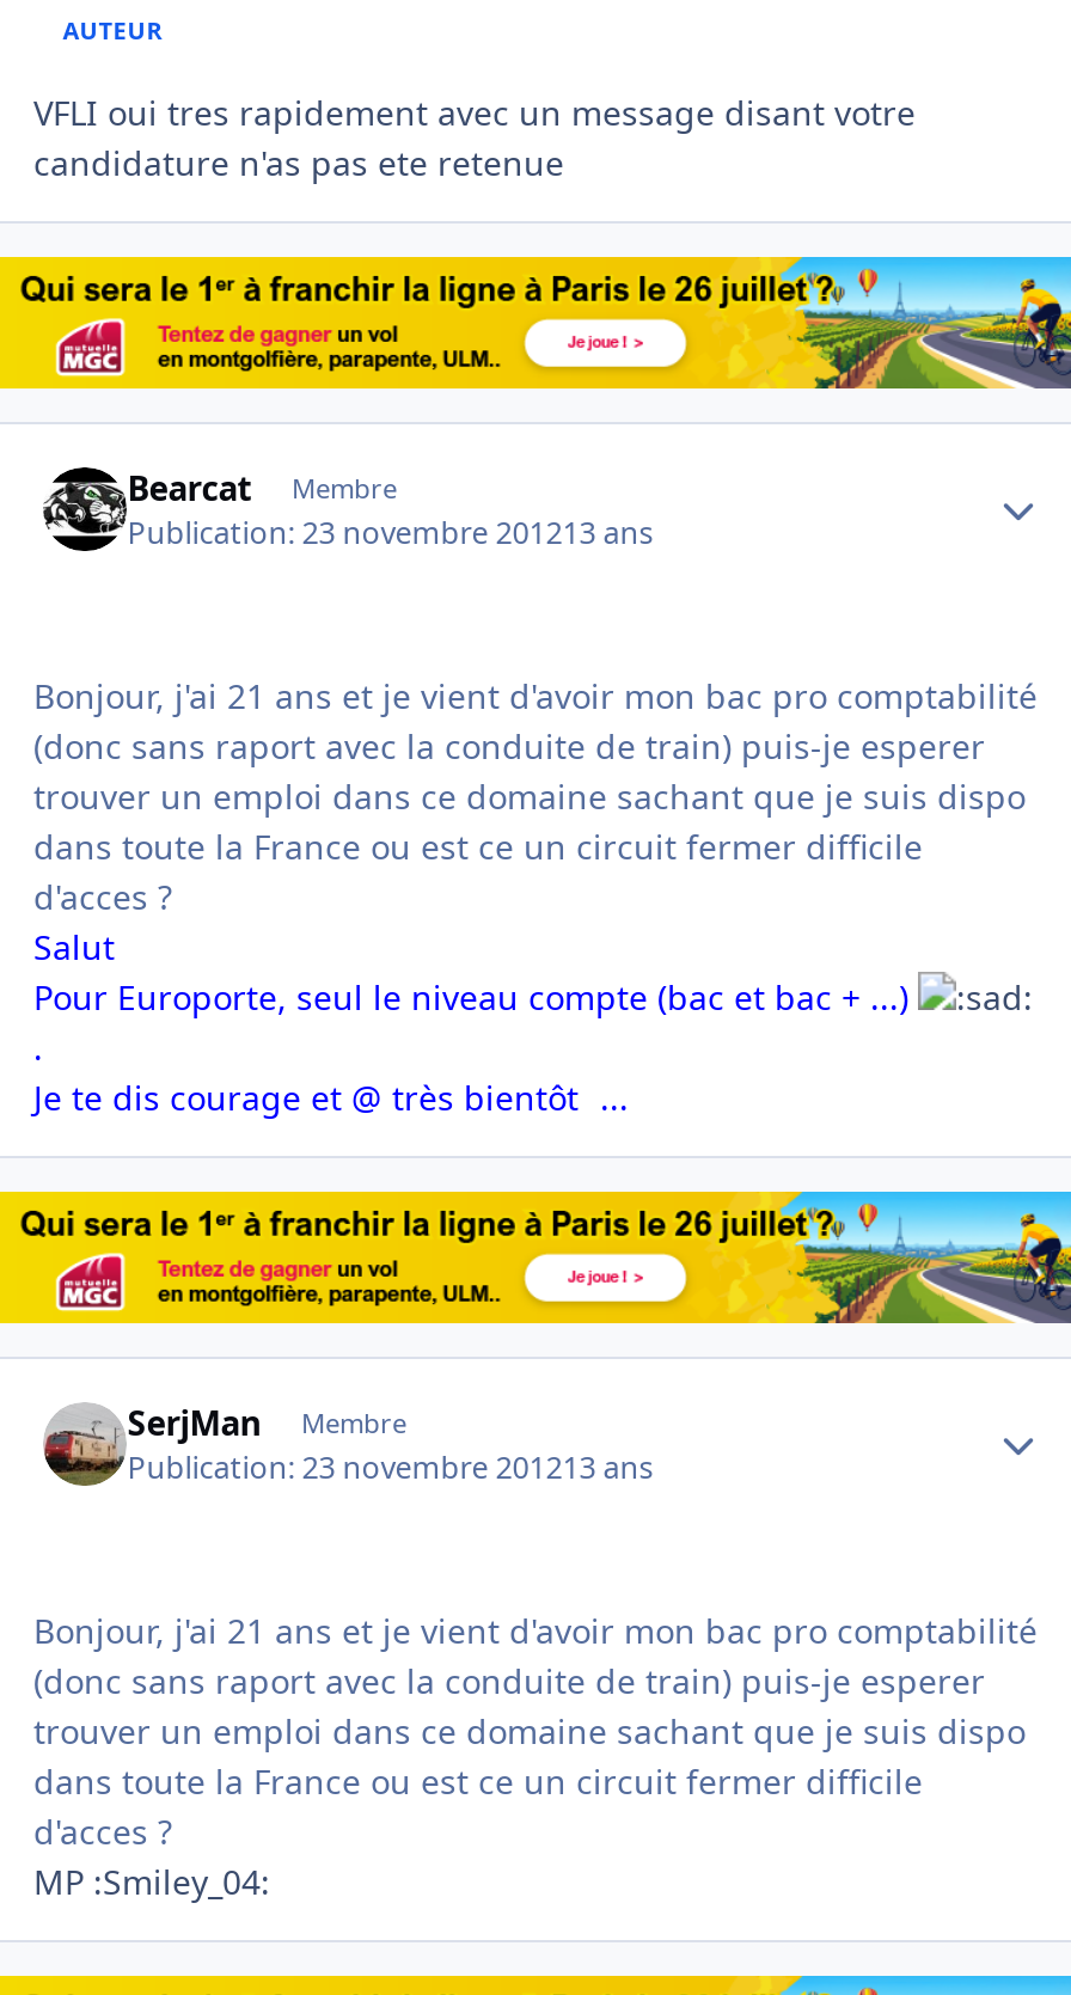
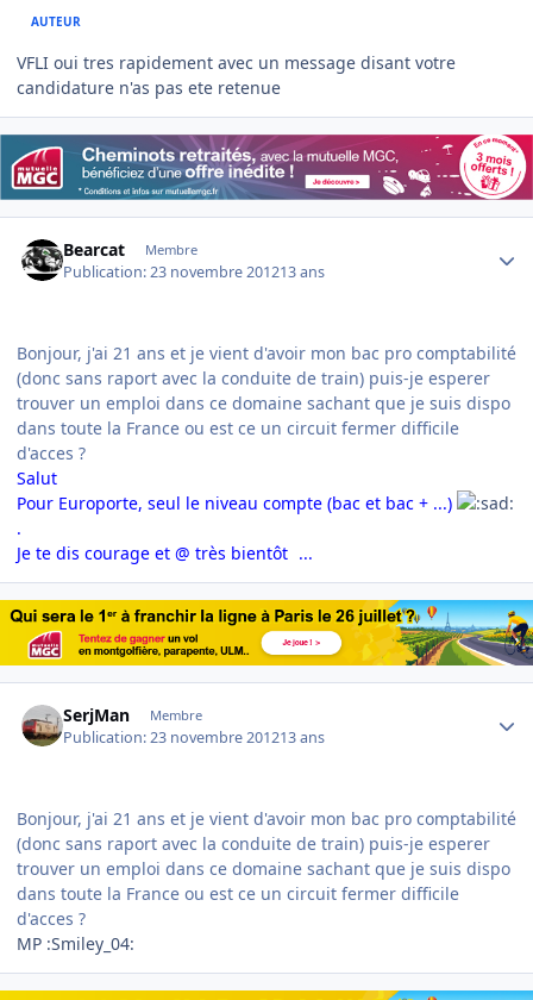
- [image]
+ [image]
